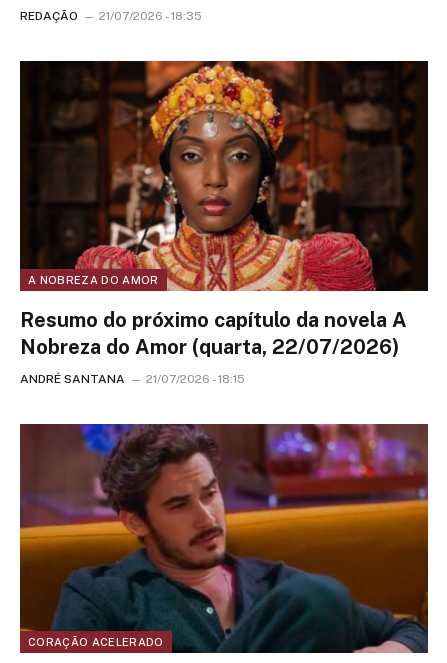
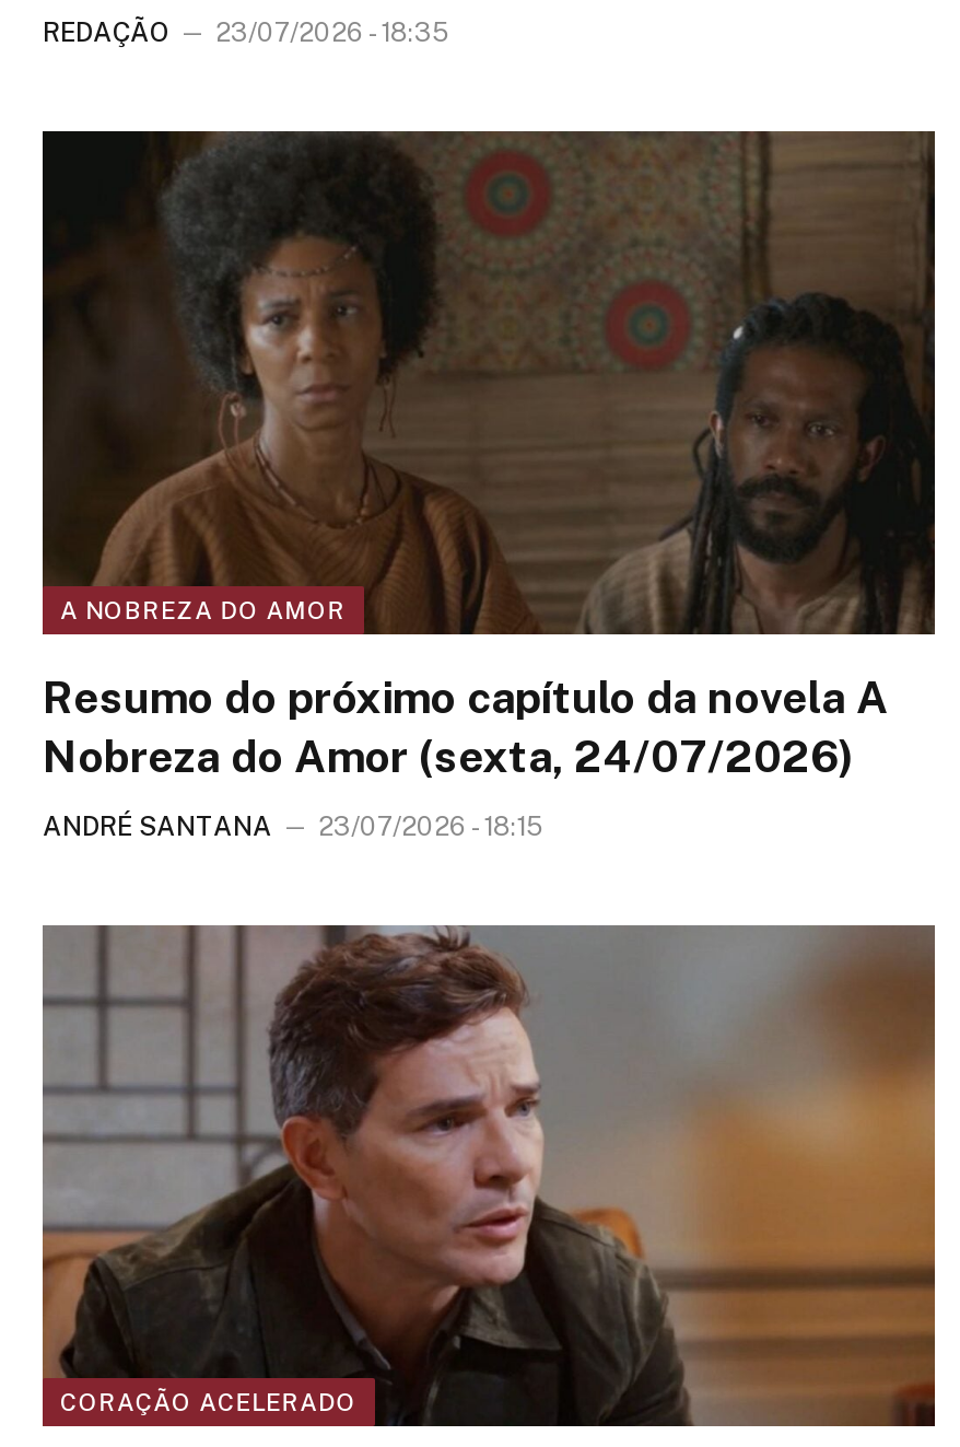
- REDAÇÃO 21/07/2026 - 18:35
+ REDAÇÃO 23/07/2026 - 18:35

- [image]
+ [image]

- Nobreza do Amor (quarta, 22/07/2026)
+ Nobreza do Amor (sexta, 24/07/2026)

- ANDRÉ SANTANA 21/07/2026 - 18:15
+ ANDRÉ SANTANA 23/07/2026 - 18:15

- [image]
+ [image]
